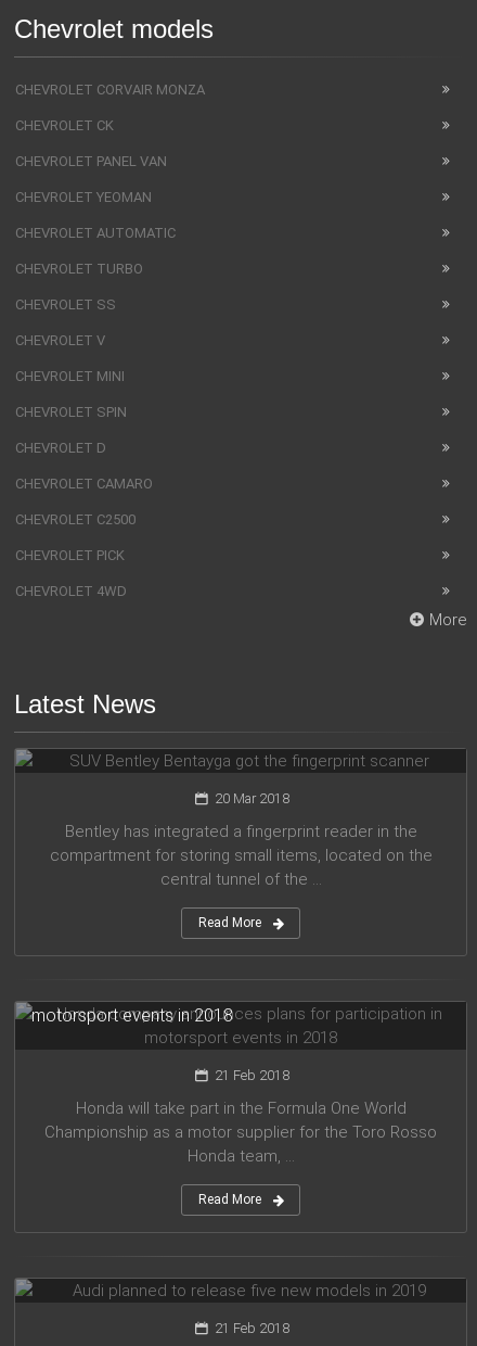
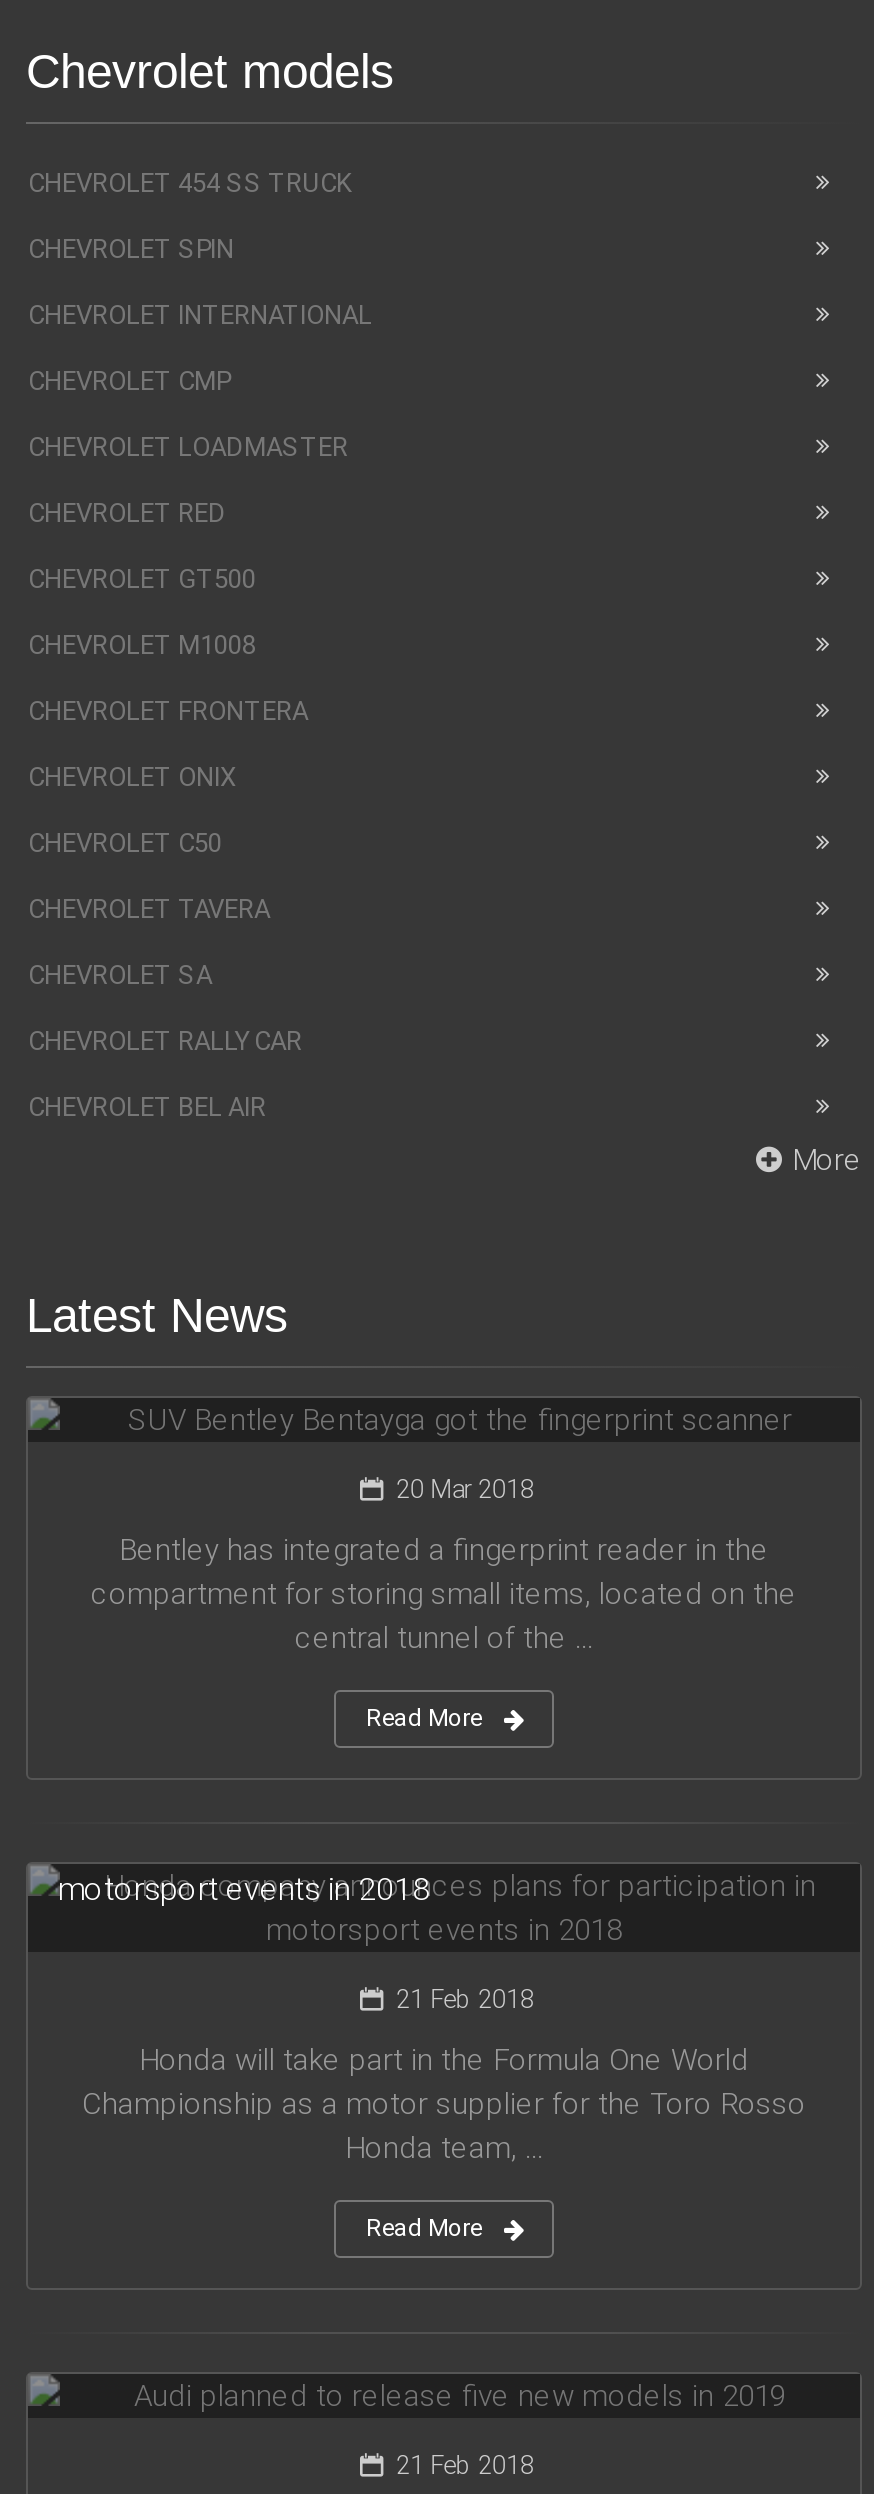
- CHEVROLET CORVAIR MONZA
- CHEVROLET CK
- CHEVROLET PANEL VAN
- CHEVROLET YEOMAN
- CHEVROLET AUTOMATIC
- CHEVROLET TURBO
- CHEVROLET SS
- CHEVROLET V
- CHEVROLET MINI
+ CHEVROLET 454 SS TRUCK

moved up: CHEVROLET SPIN

- CHEVROLET D
- CHEVROLET CAMARO
- CHEVROLET C2500
- CHEVROLET PICK
- CHEVROLET 4WD
+ CHEVROLET INTERNATIONAL
+ CHEVROLET CMP
+ CHEVROLET LOADMASTER
+ CHEVROLET RED
+ CHEVROLET GT500
+ CHEVROLET M1008
+ CHEVROLET FRONTERA
+ CHEVROLET ONIX
+ CHEVROLET C50
+ CHEVROLET TAVERA
+ CHEVROLET SA
+ CHEVROLET RALLY CAR
+ CHEVROLET BEL AIR
